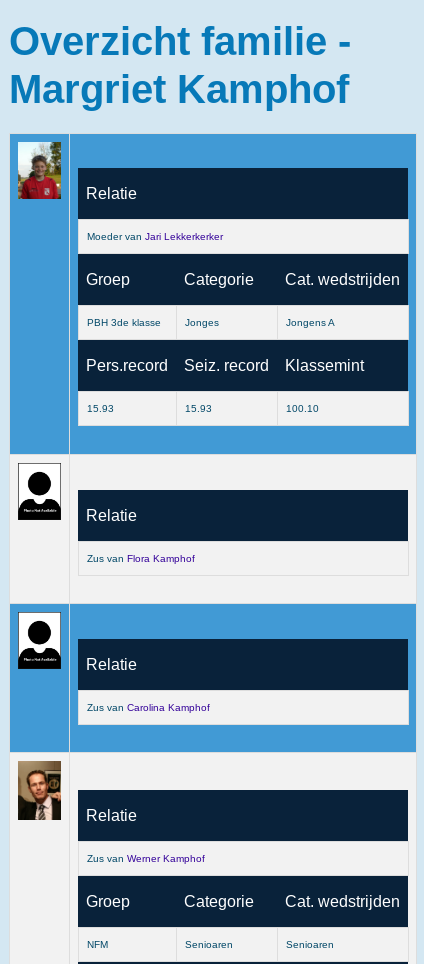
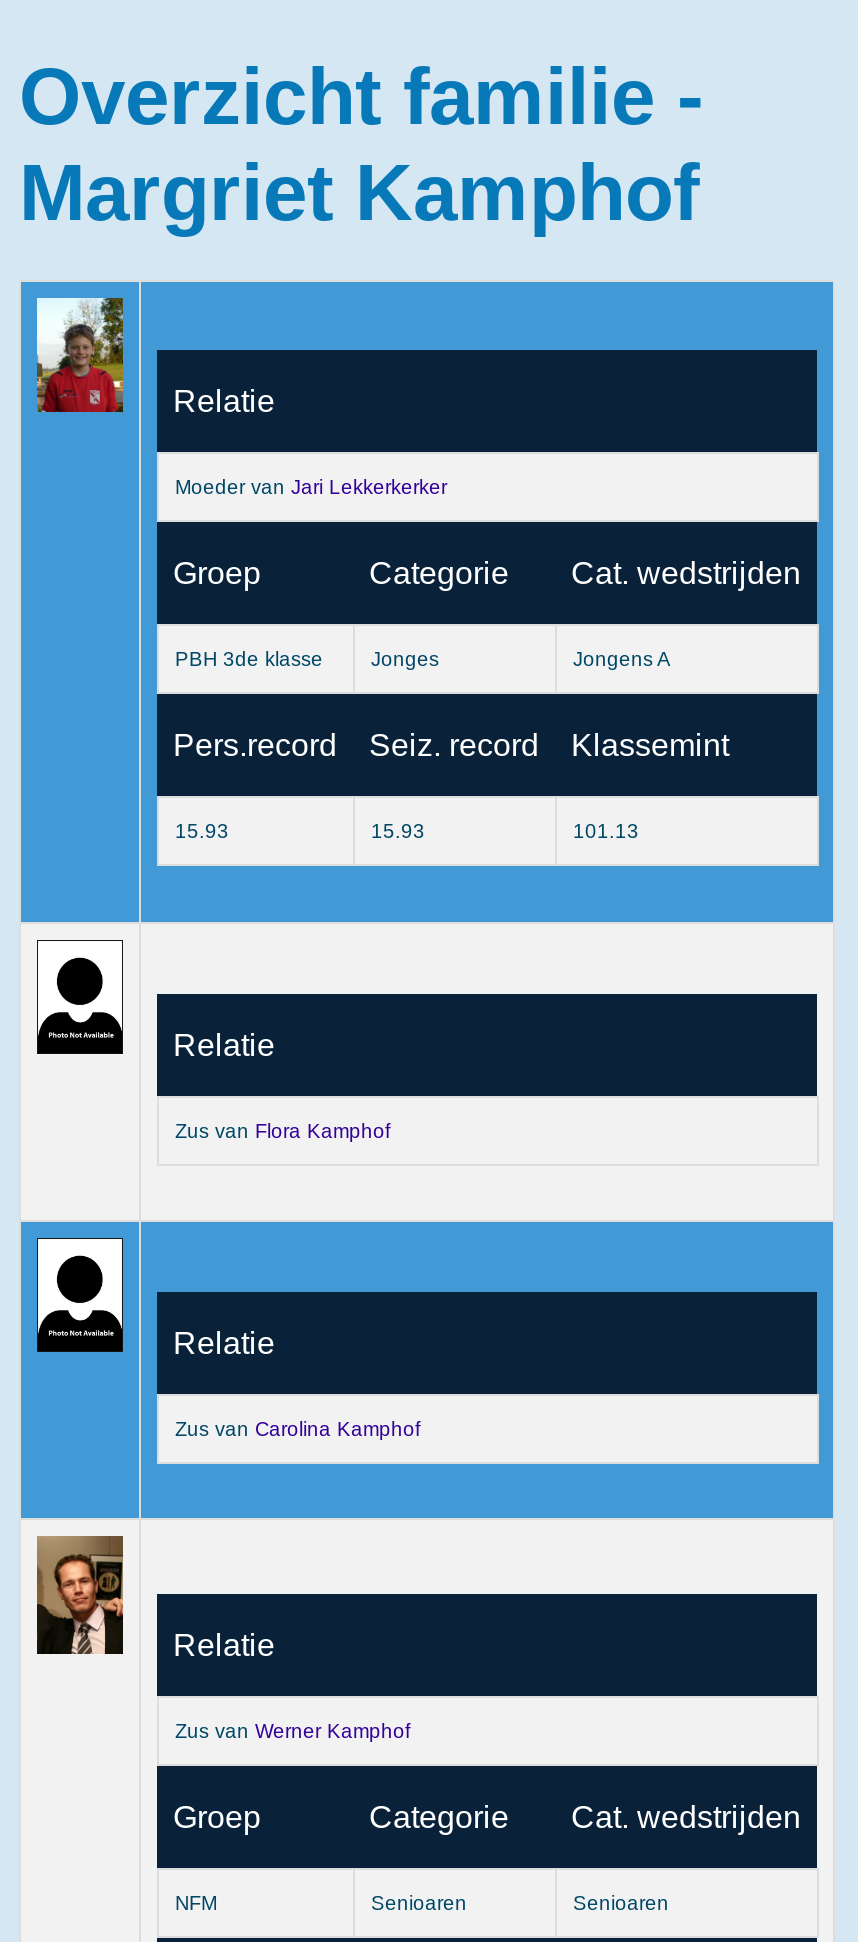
- 100.10
+ 101.13
